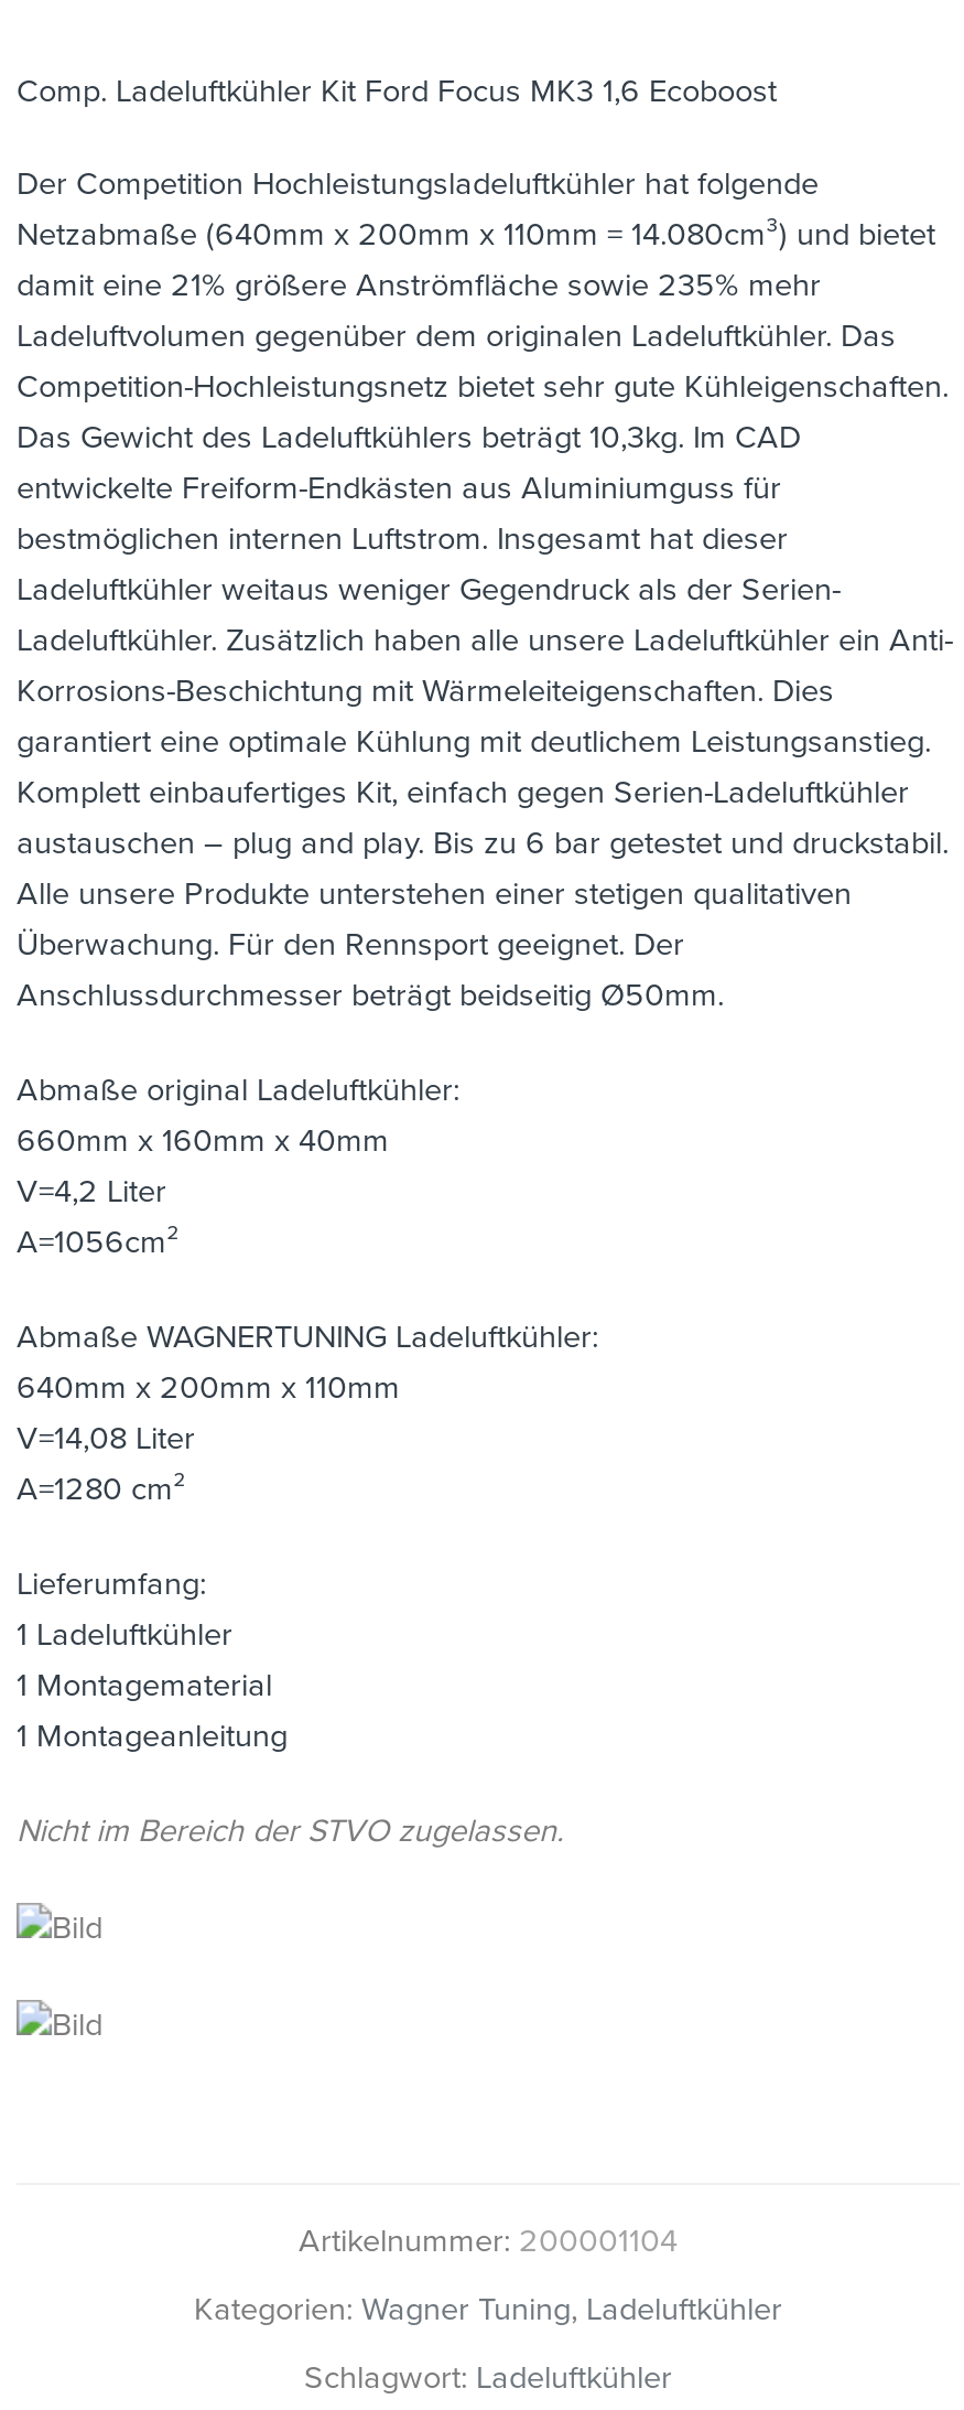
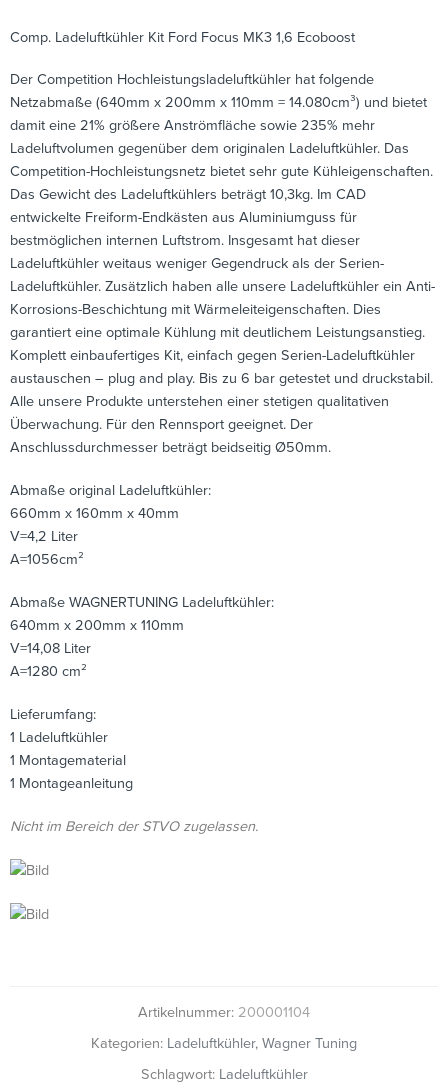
- Kategorien: Wagner Tuning, Ladeluftkühler
+ Kategorien: Ladeluftkühler, Wagner Tuning
